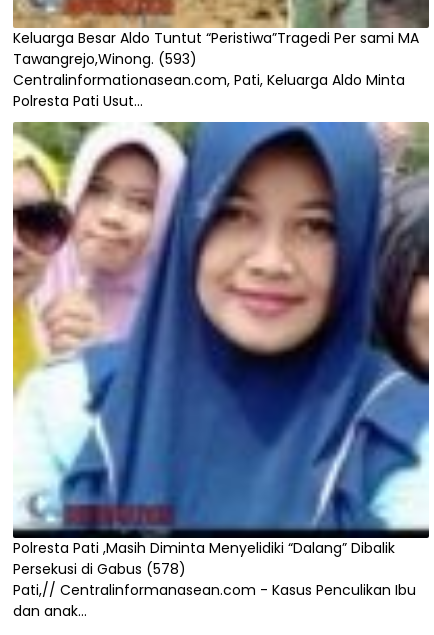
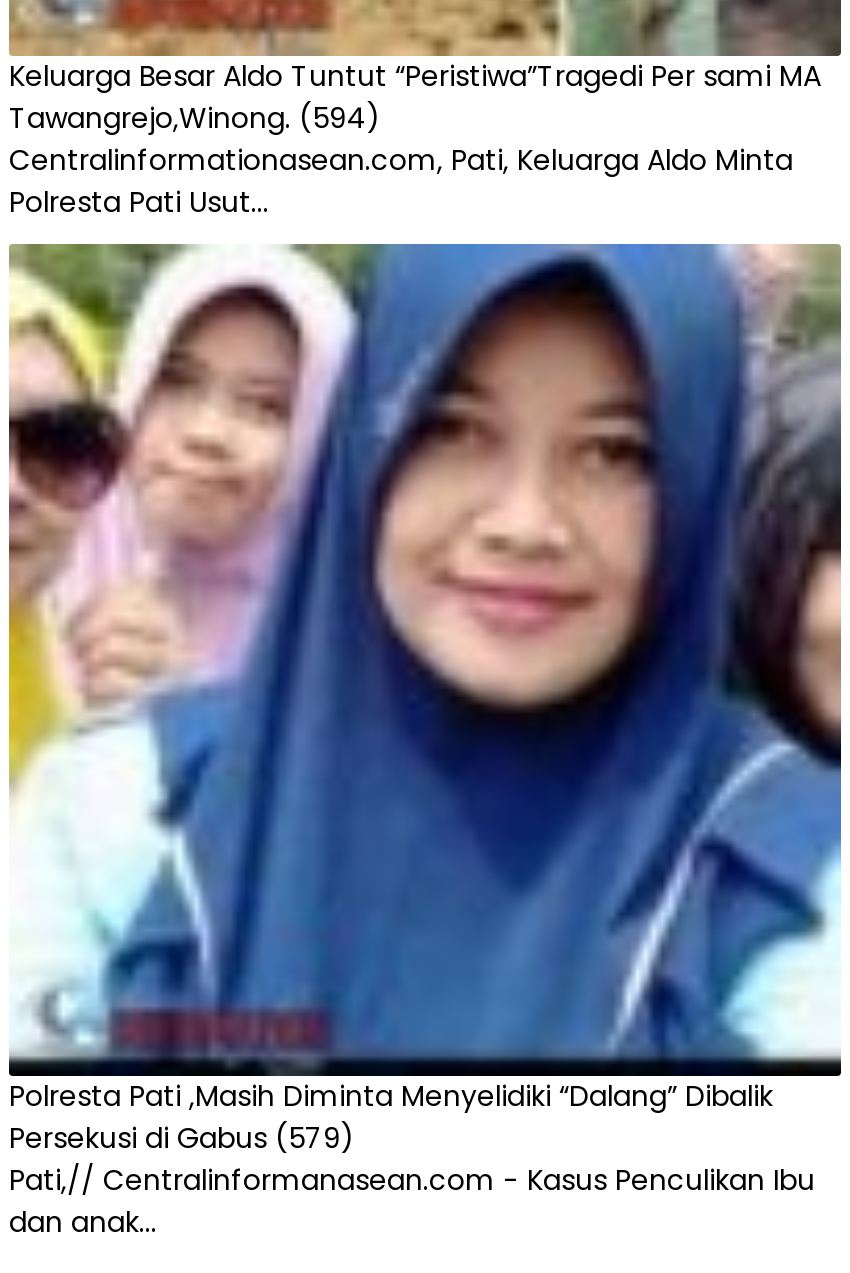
- Tawangrejo,Winong. (593)
+ Tawangrejo,Winong. (594)

- Persekusi di Gabus (578)
+ Persekusi di Gabus (579)
